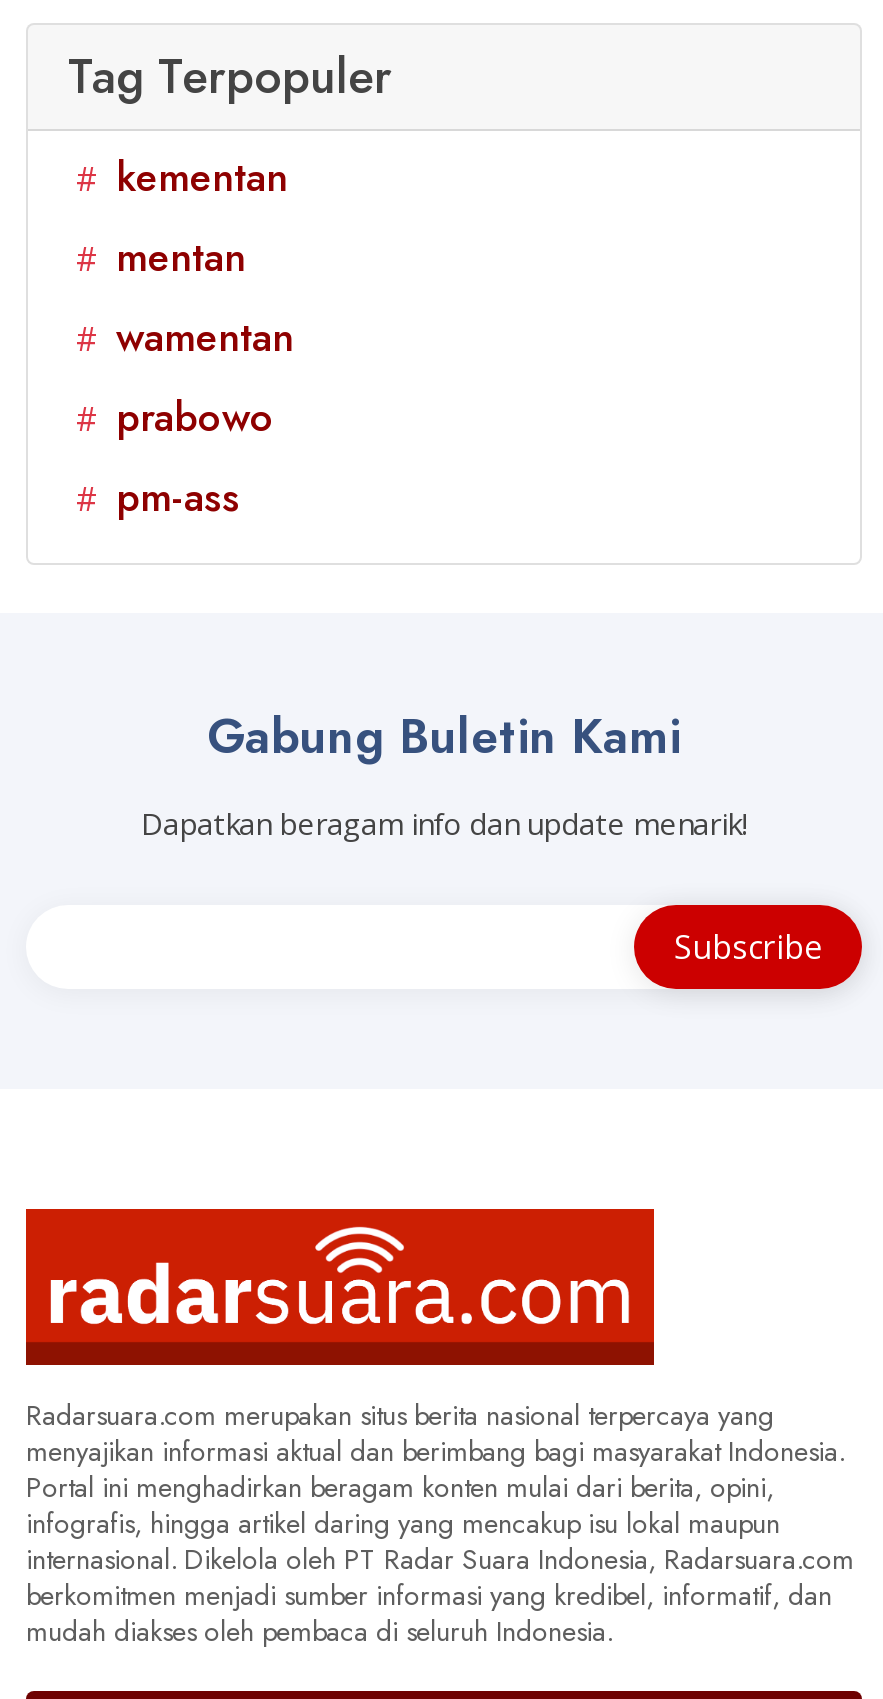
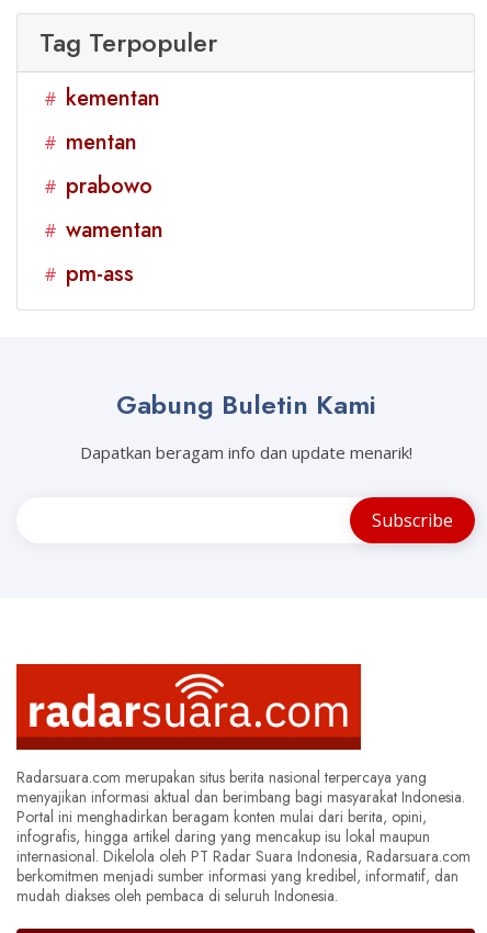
moved down: #wamentan

moved up: #prabowo
